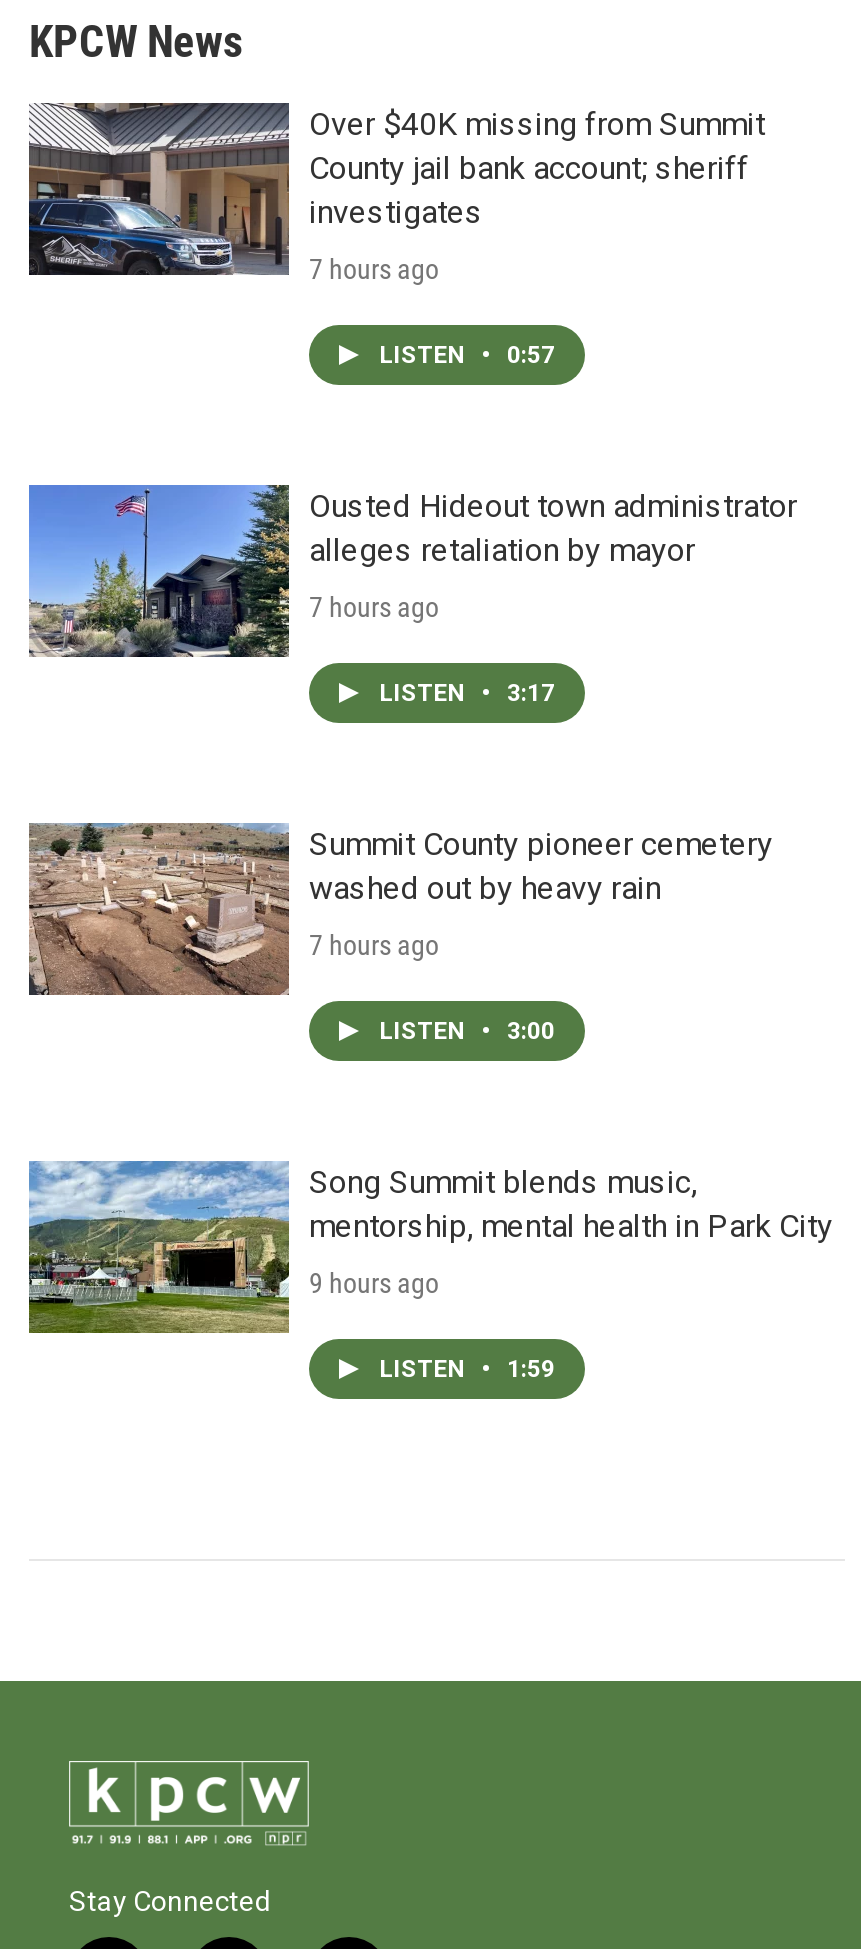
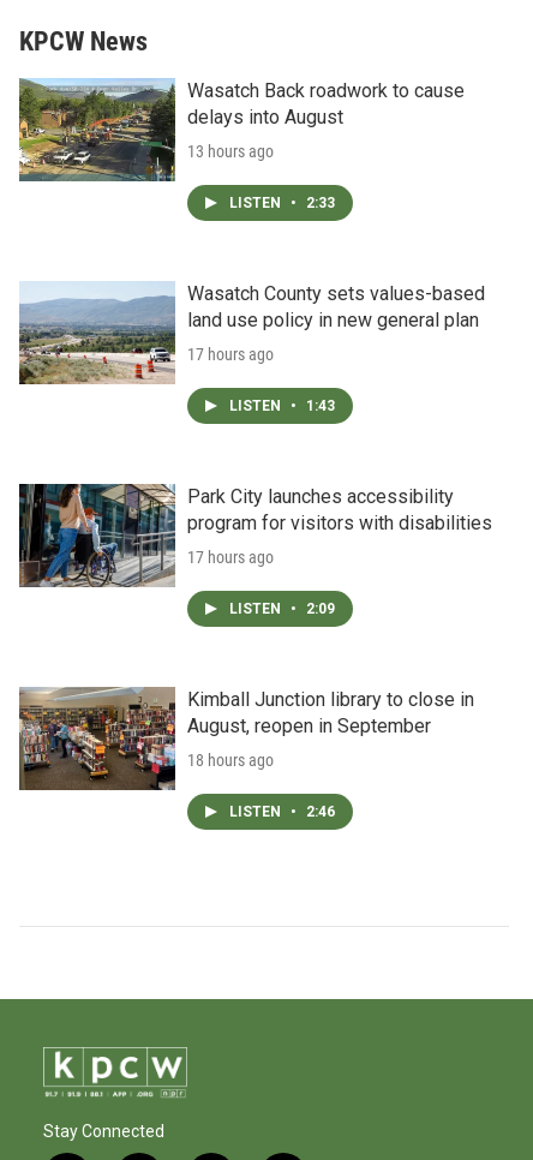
- [image]
- Over $40K missing from Summit
- County jail bank account; sheriff
- investigates
+ [image]
+ Wasatch Back roadwork to cause
+ delays into August

- 7 hours ago
+ 13 hours ago

- LISTEN • 0:57
+ LISTEN • 2:33

- [image]
- Ousted Hideout town administrator
- alleges retaliation by mayor
+ [image]
+ Wasatch County sets values-based
+ land use policy in new general plan

- 7 hours ago
+ 17 hours ago

- LISTEN • 3:17
+ LISTEN • 1:43

- [image]
- Summit County pioneer cemetery
- washed out by heavy rain
+ [image]
+ Park City launches accessibility
+ program for visitors with disabilities

- 7 hours ago
+ 17 hours ago

- LISTEN • 3:00
+ LISTEN • 2:09

- [image]
- Song Summit blends music,
- mentorship, mental health in Park City
+ [image]
+ Kimball Junction library to close in
+ August, reopen in September

- 9 hours ago
+ 18 hours ago

- LISTEN • 1:59
+ LISTEN • 2:46
